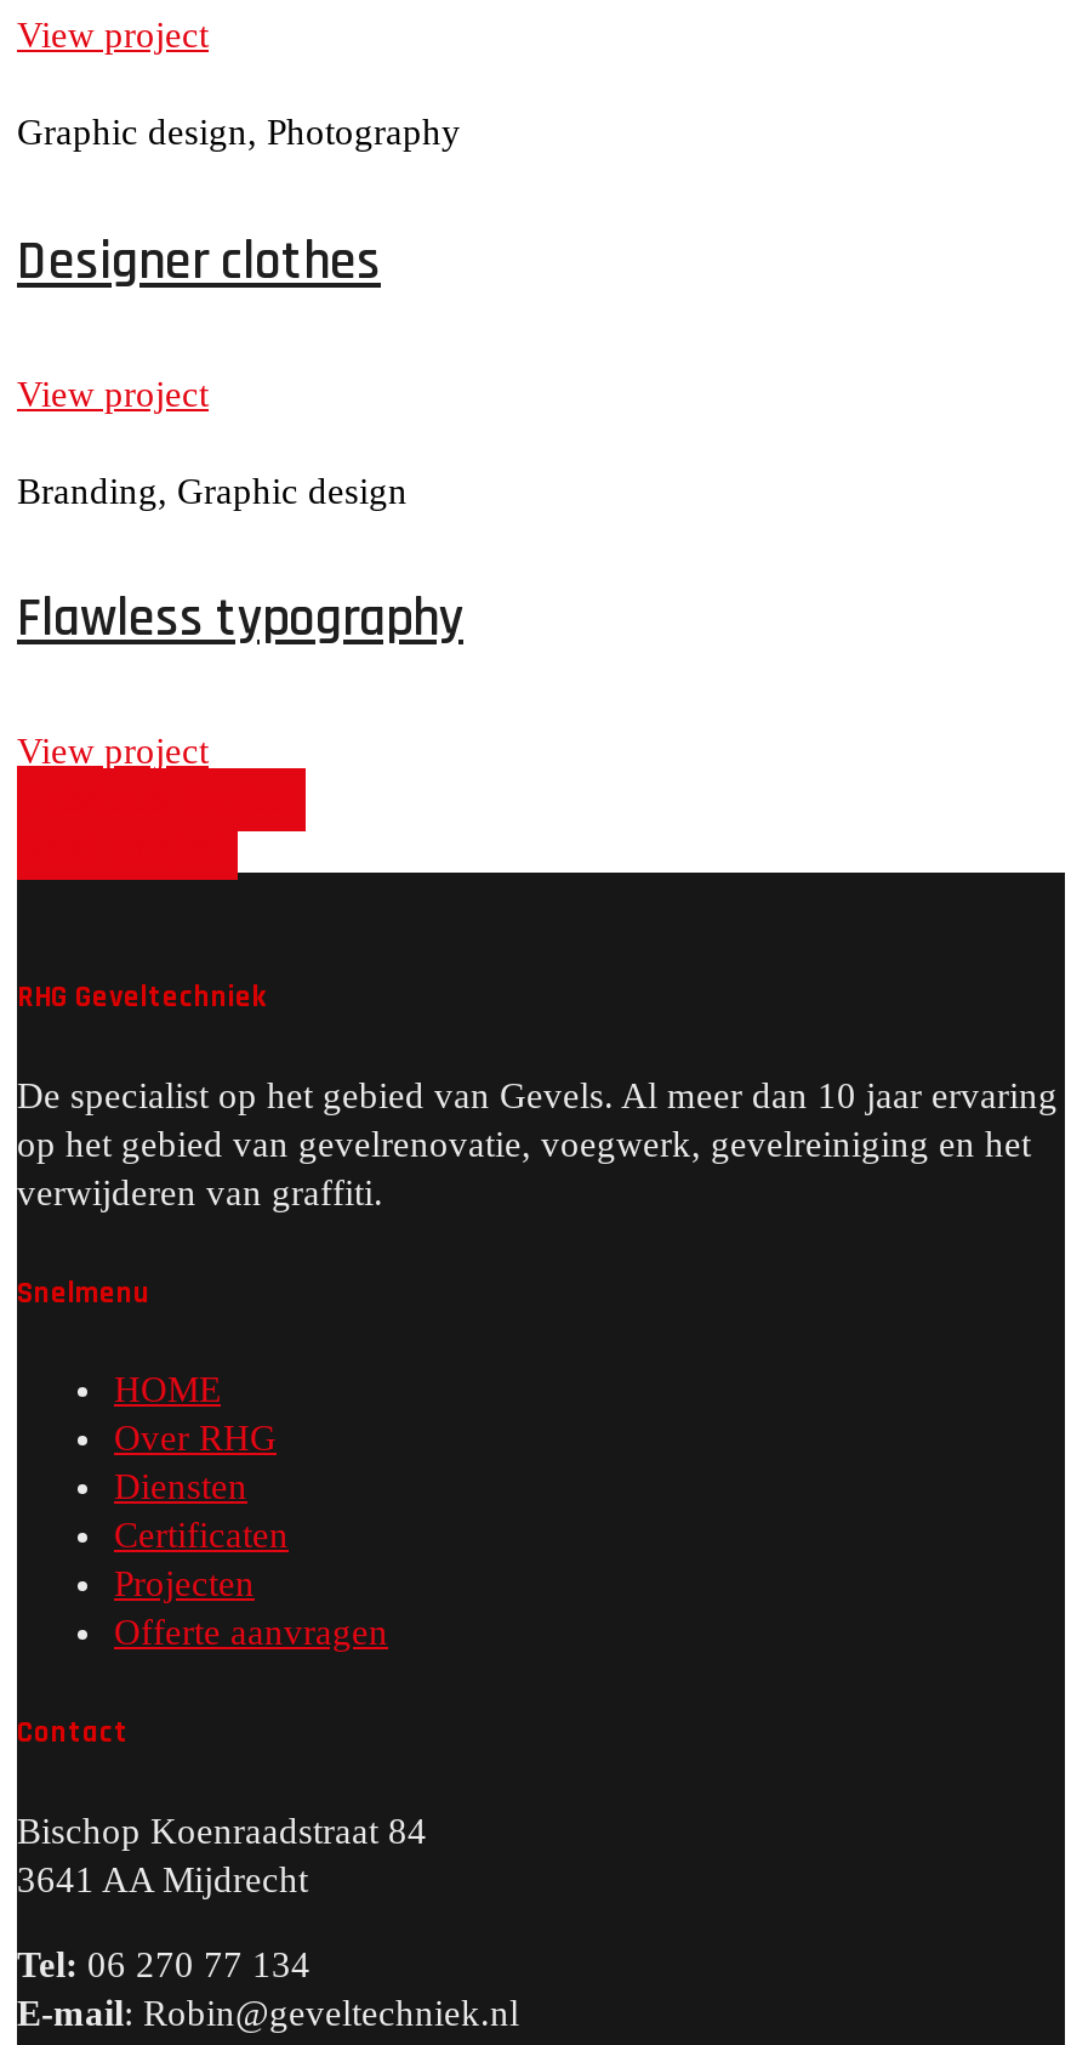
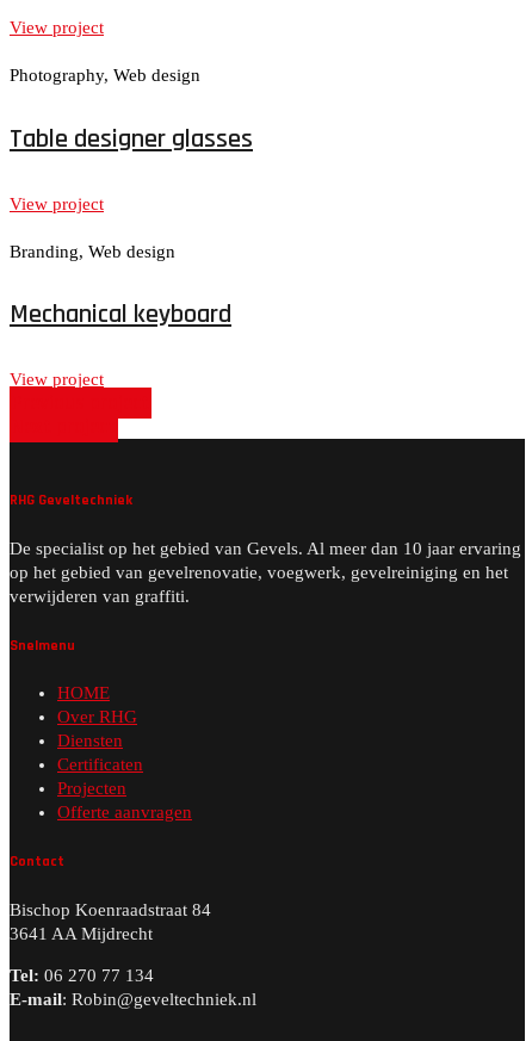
- Graphic design, Photography
+ Photography, Web design

- Designer clothes
+ Table designer glasses

- Branding, Graphic design
+ Branding, Web design

- Flawless typography
+ Mechanical keyboard
